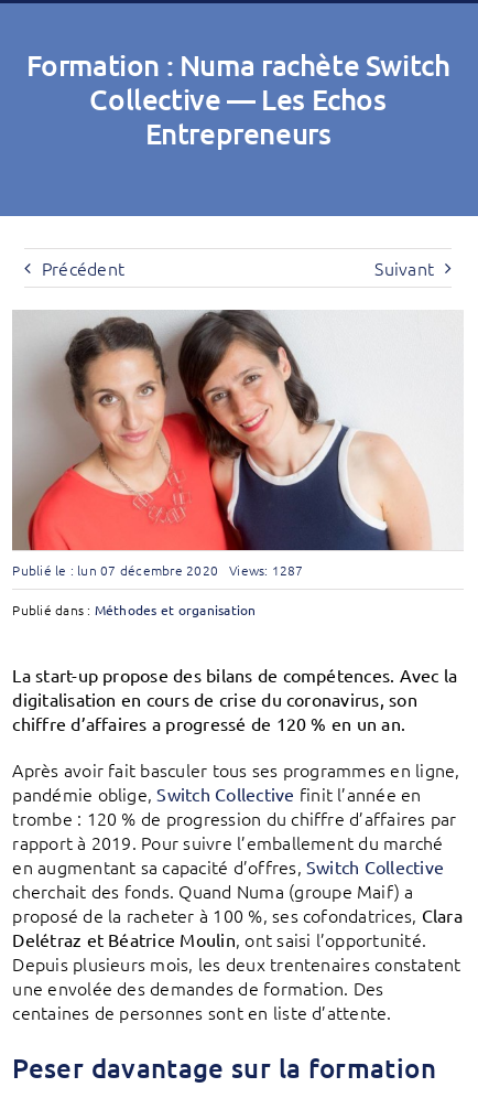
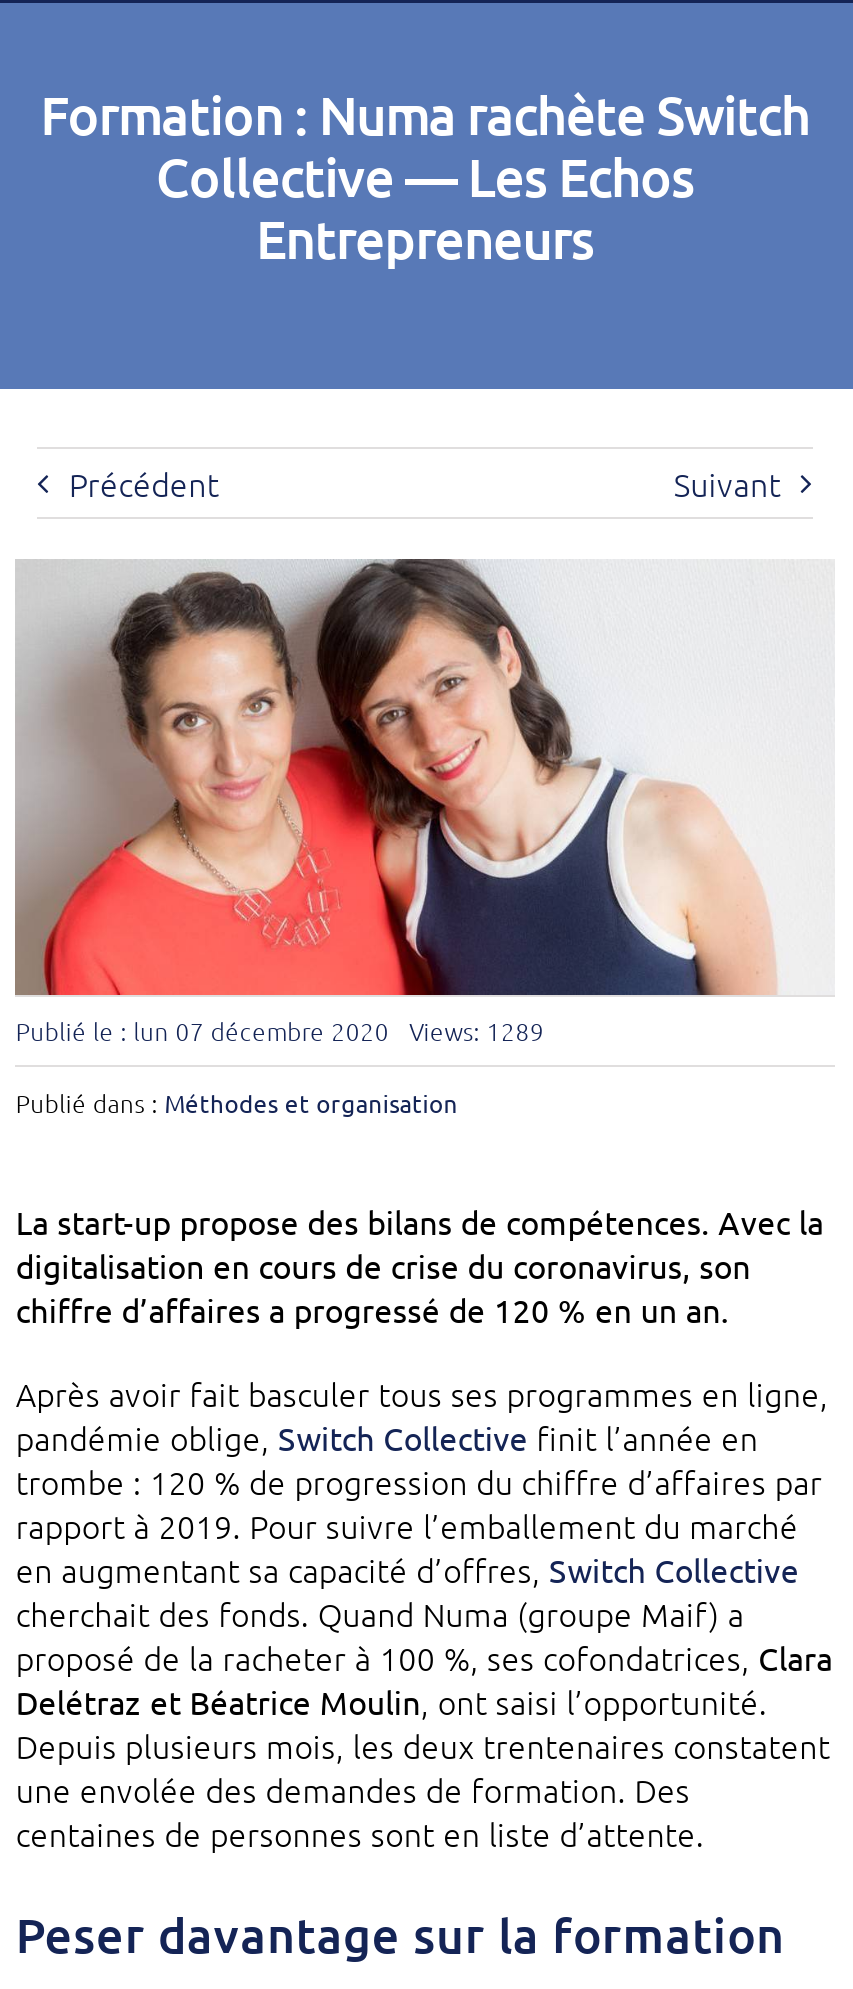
- Publié le : lun 07 décembre 2020 Views: 1287
+ Publié le : lun 07 décembre 2020 Views: 1289
